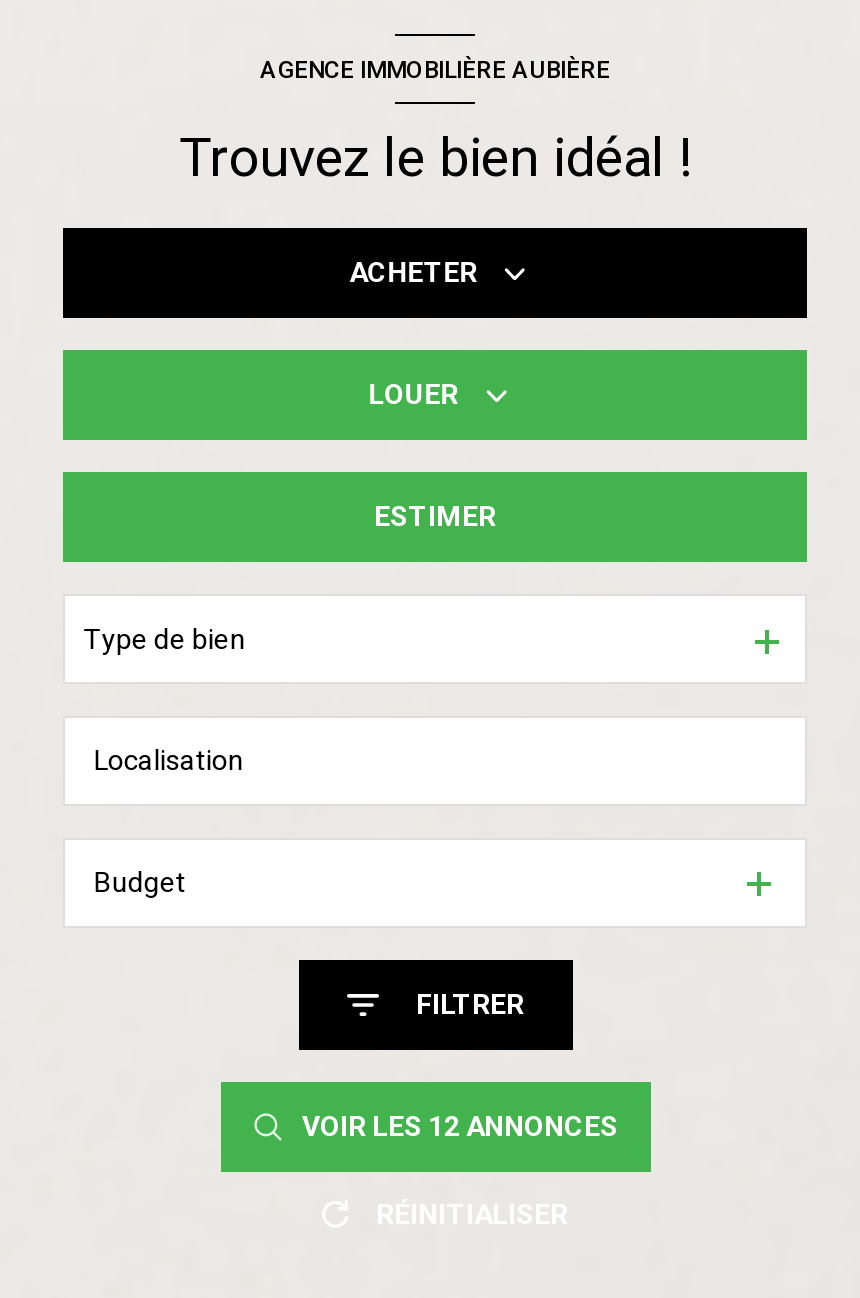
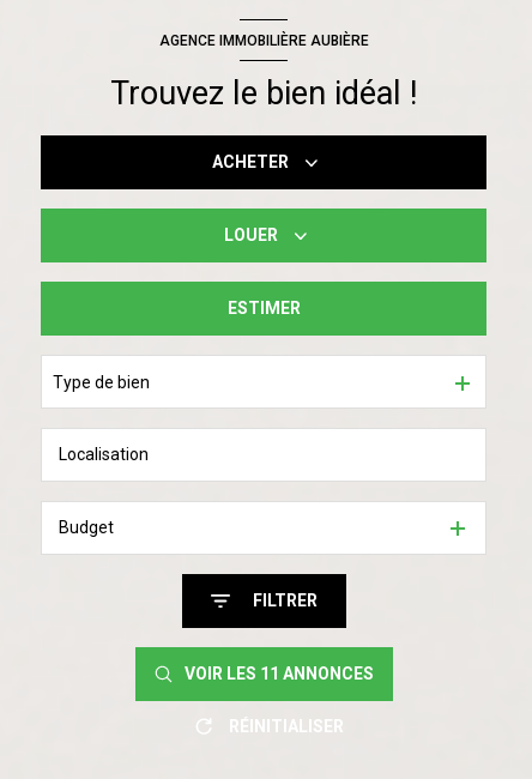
- VOIR LES 12 ANNONCES
+ VOIR LES 11 ANNONCES
